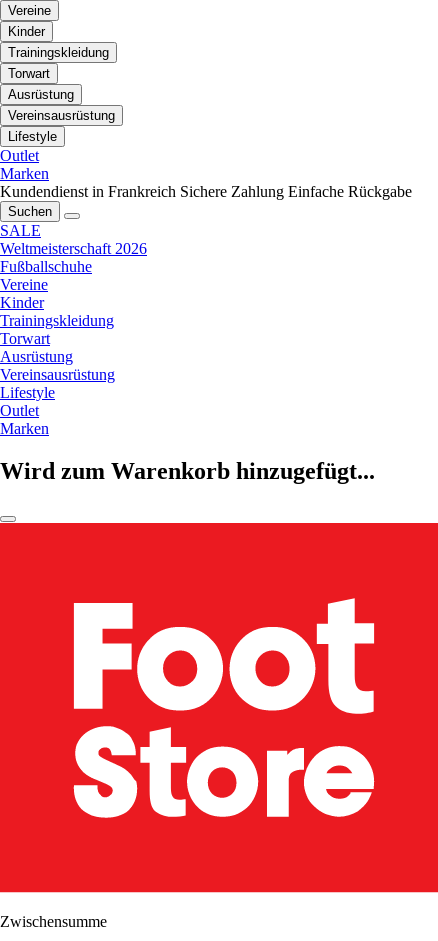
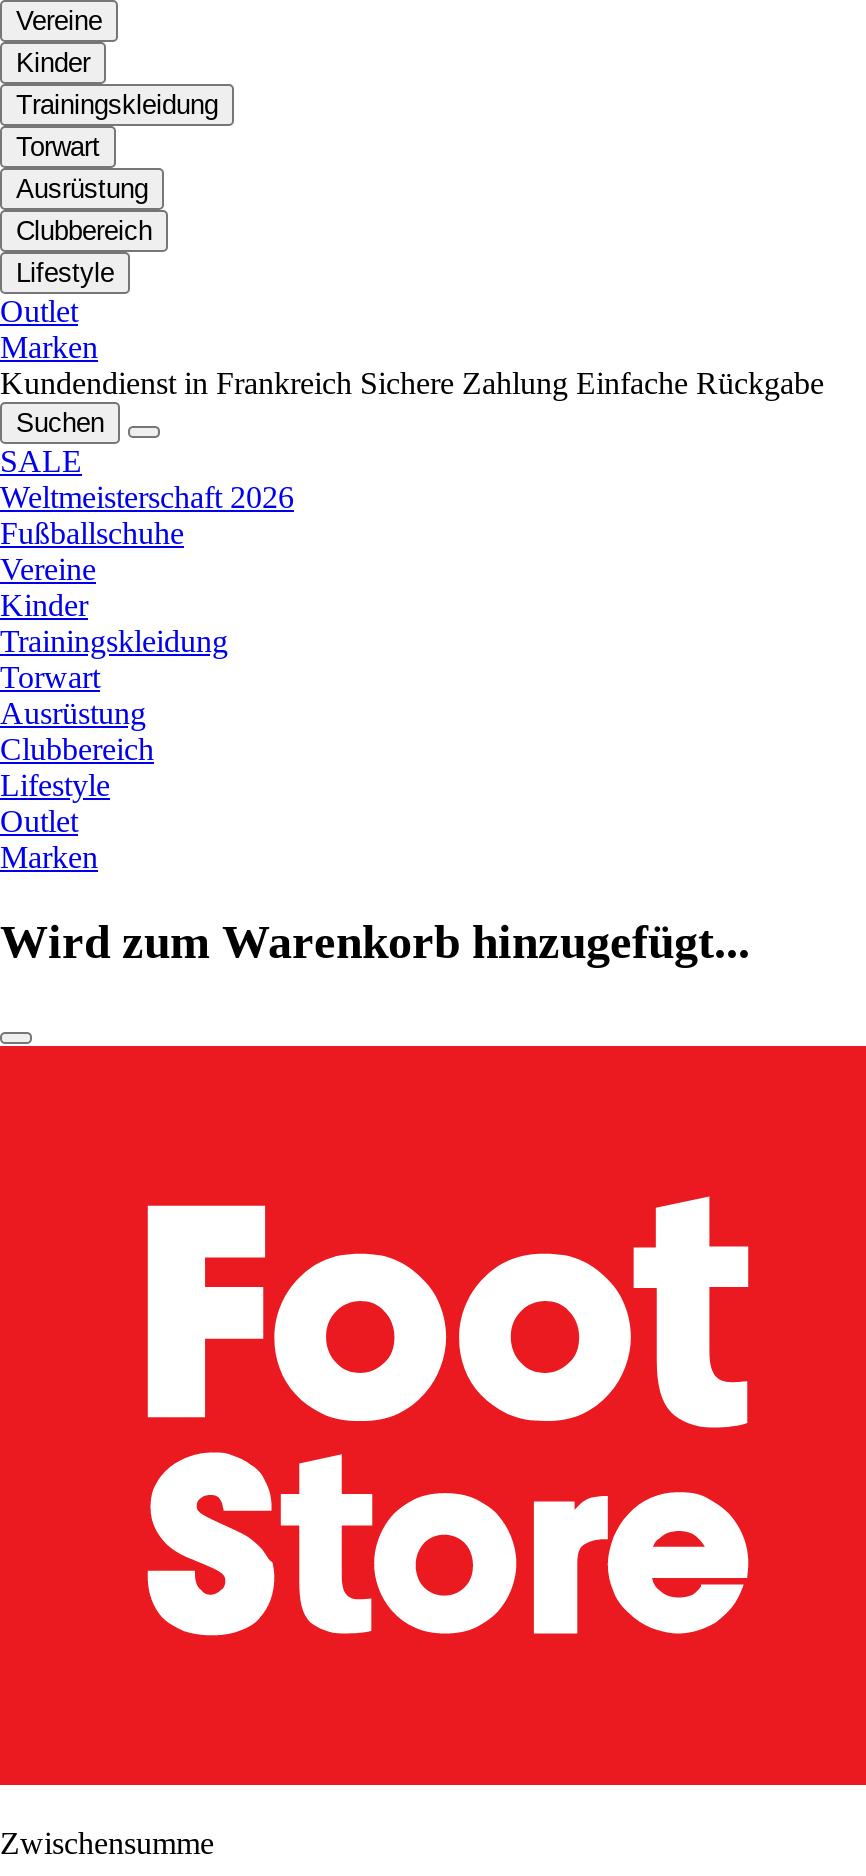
- Vereinsausrüstung
+ Clubbereich

- Vereinsausrüstung
+ Clubbereich
